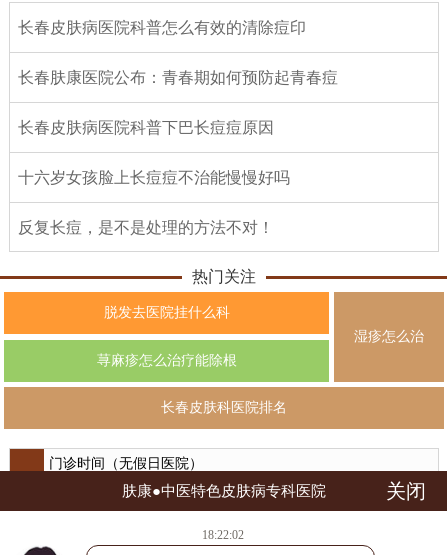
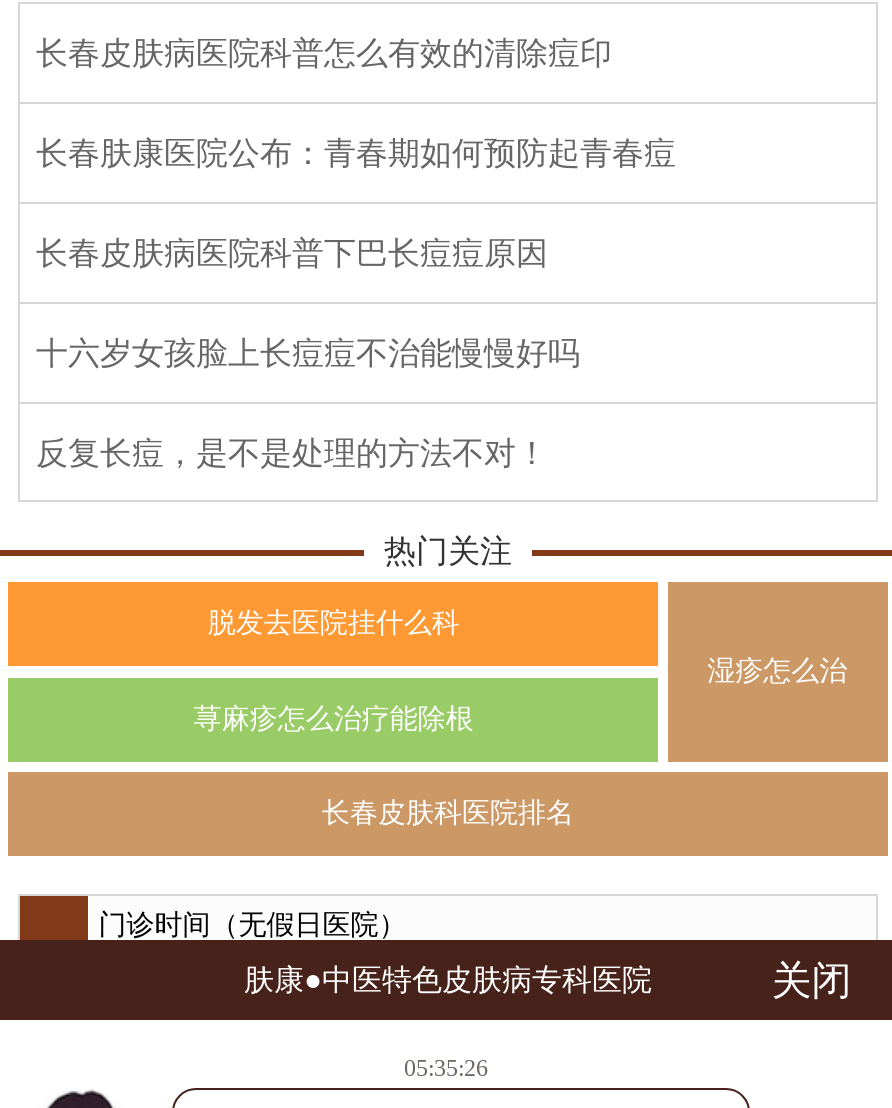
- 18:22:02
+ 05:35:26
